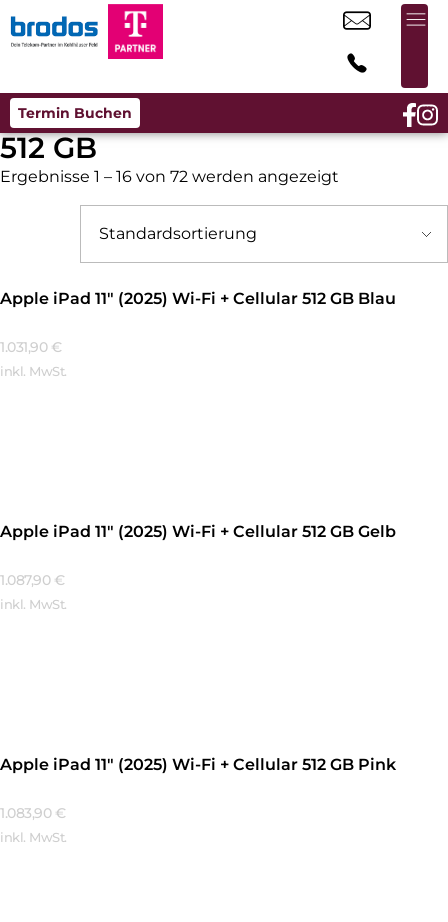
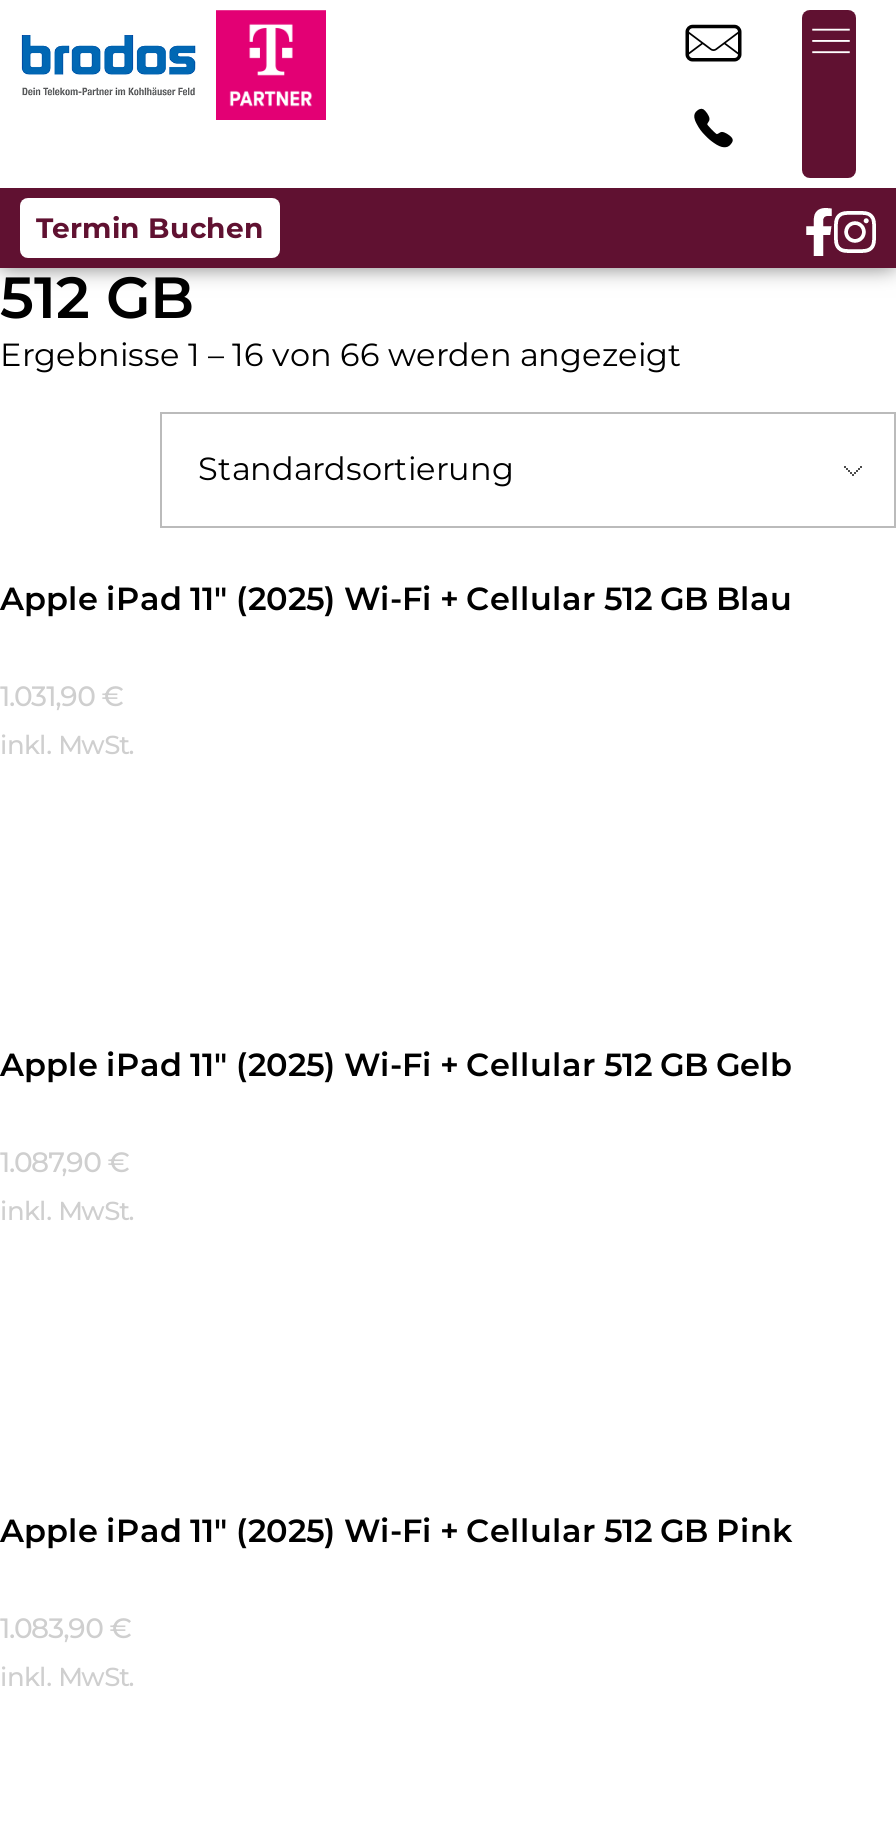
- Ergebnisse 1 – 16 von 72 werden angezeigt
+ Ergebnisse 1 – 16 von 66 werden angezeigt
